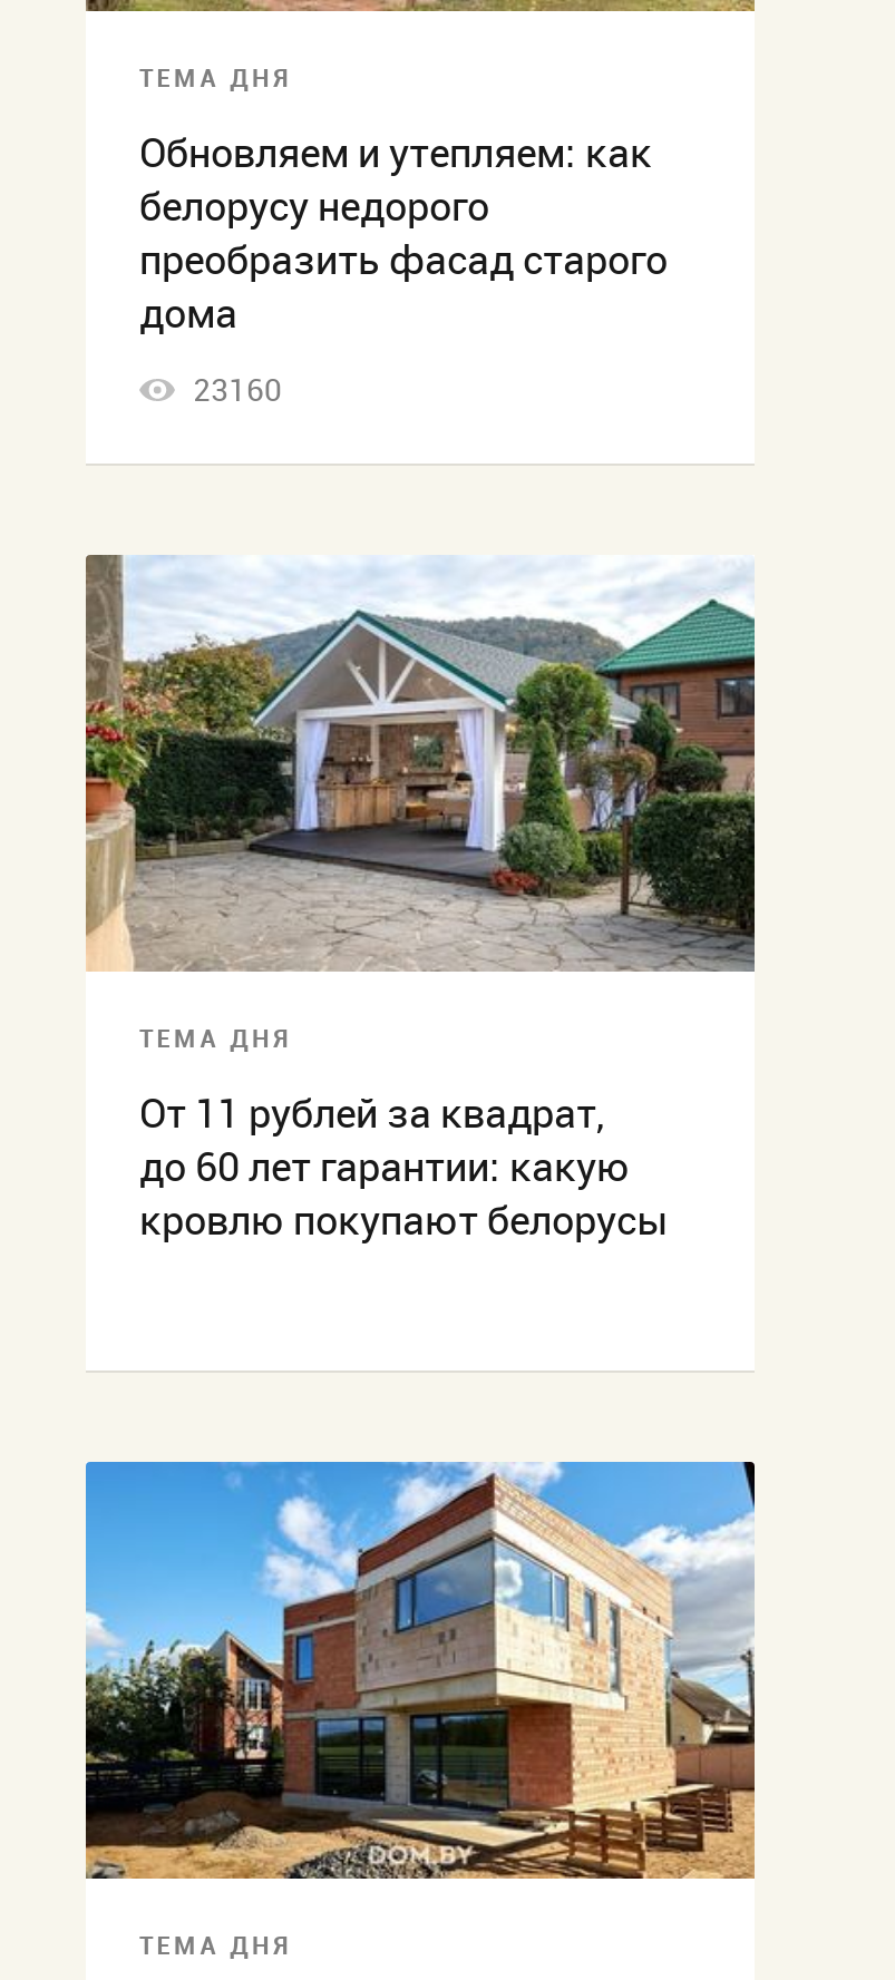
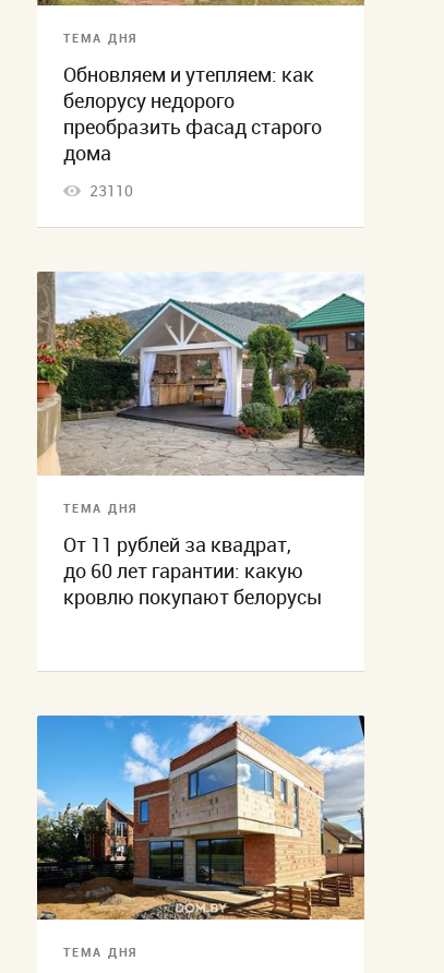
- 23160
+ 23110
